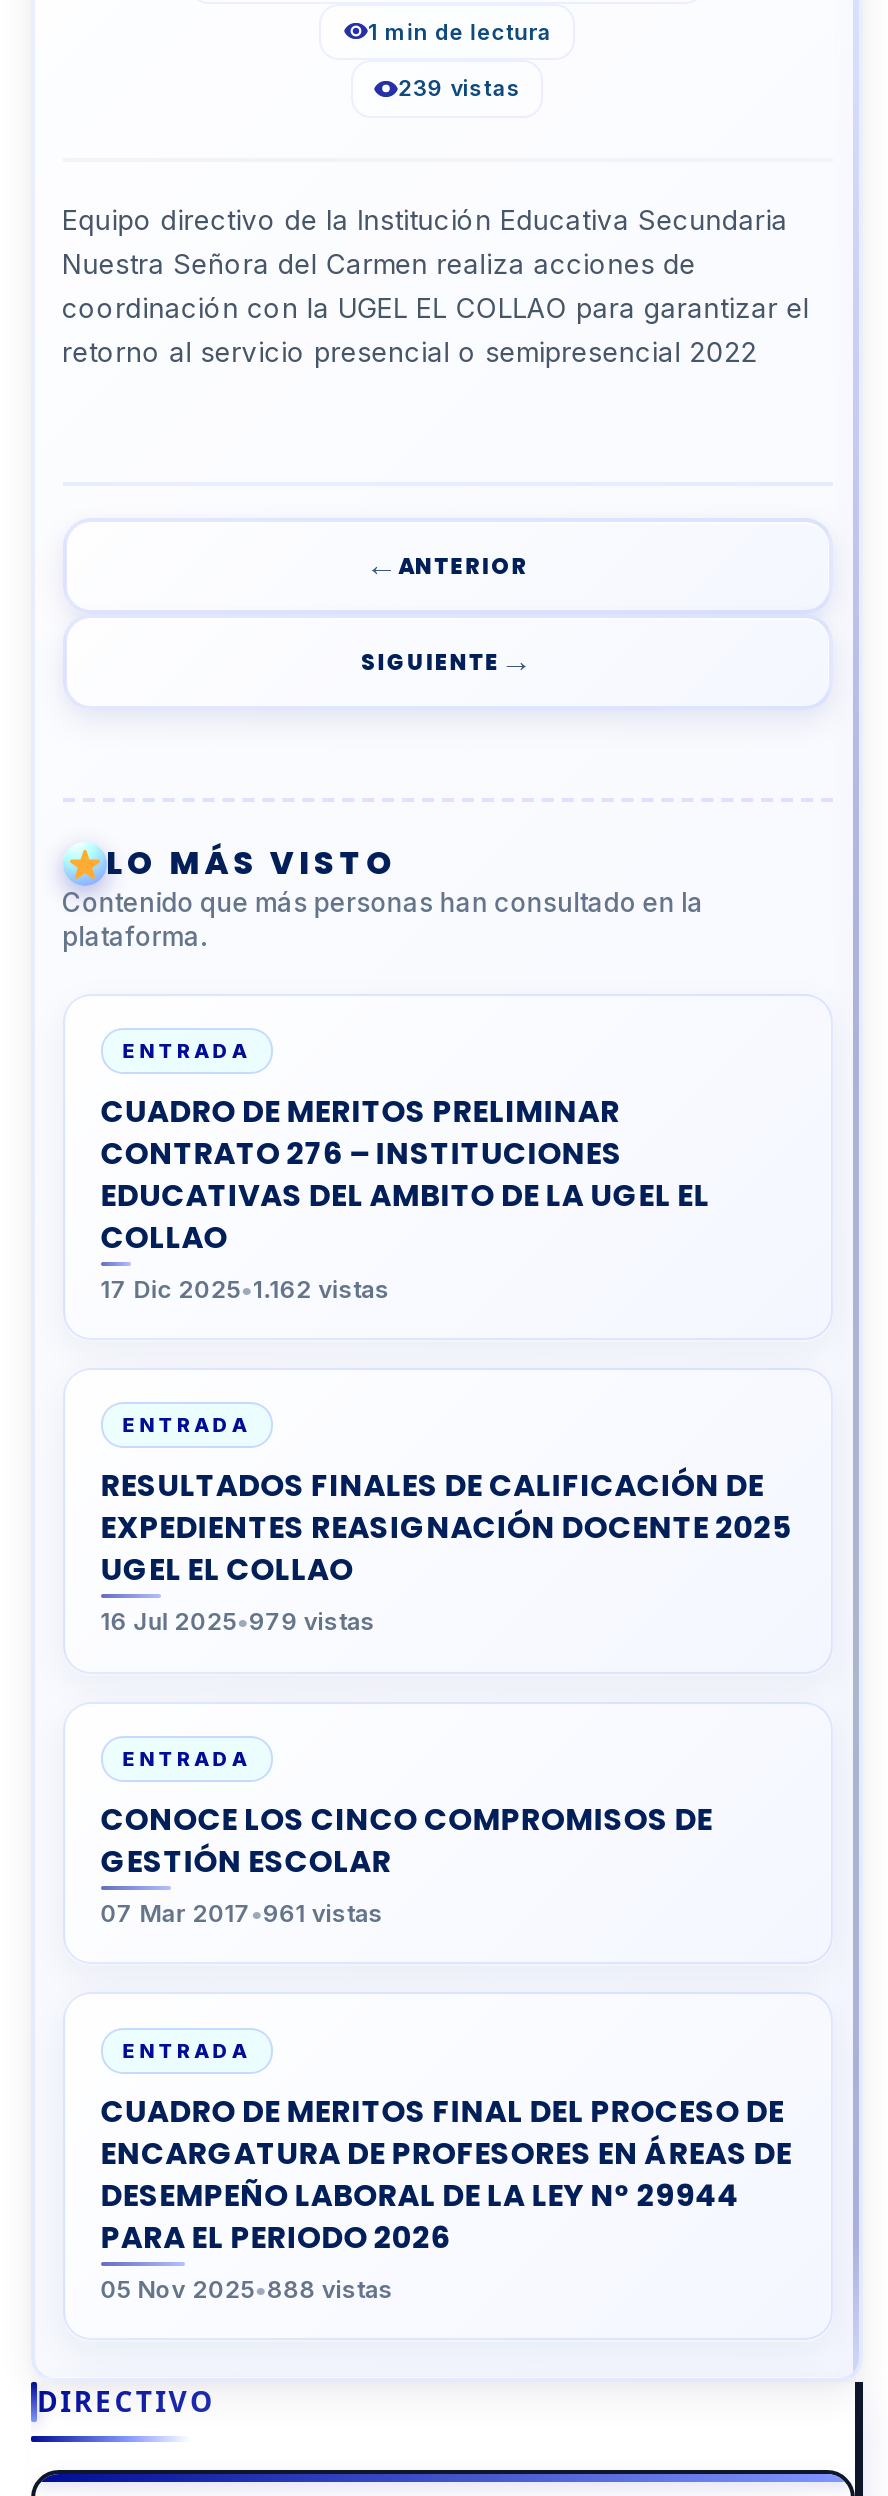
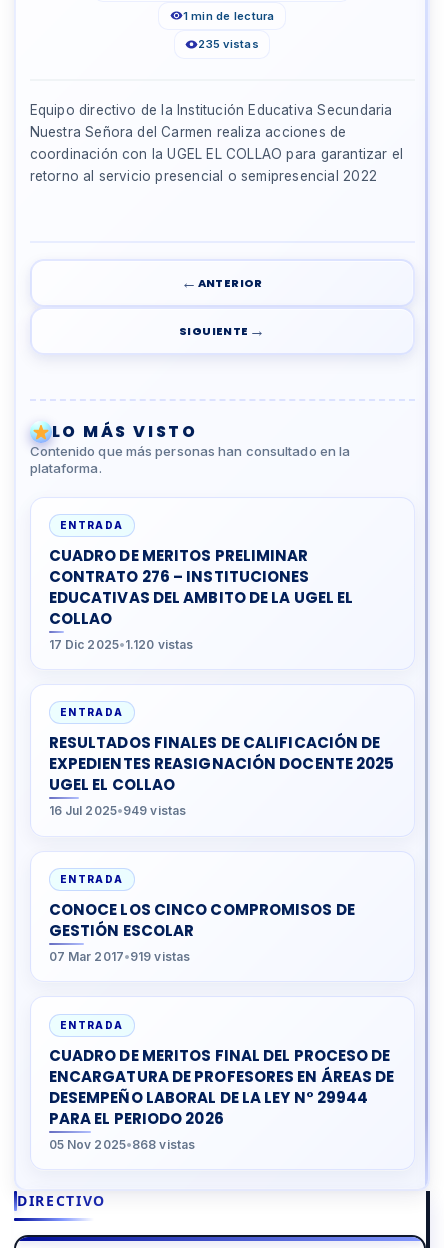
- 239 vistas
+ 235 vistas

- 17 Dic 2025•1.162 vistas
+ 17 Dic 2025•1.120 vistas

- 16 Jul 2025•979 vistas
+ 16 Jul 2025•949 vistas

- 07 Mar 2017•961 vistas
+ 07 Mar 2017•919 vistas

- 05 Nov 2025•888 vistas
+ 05 Nov 2025•868 vistas
